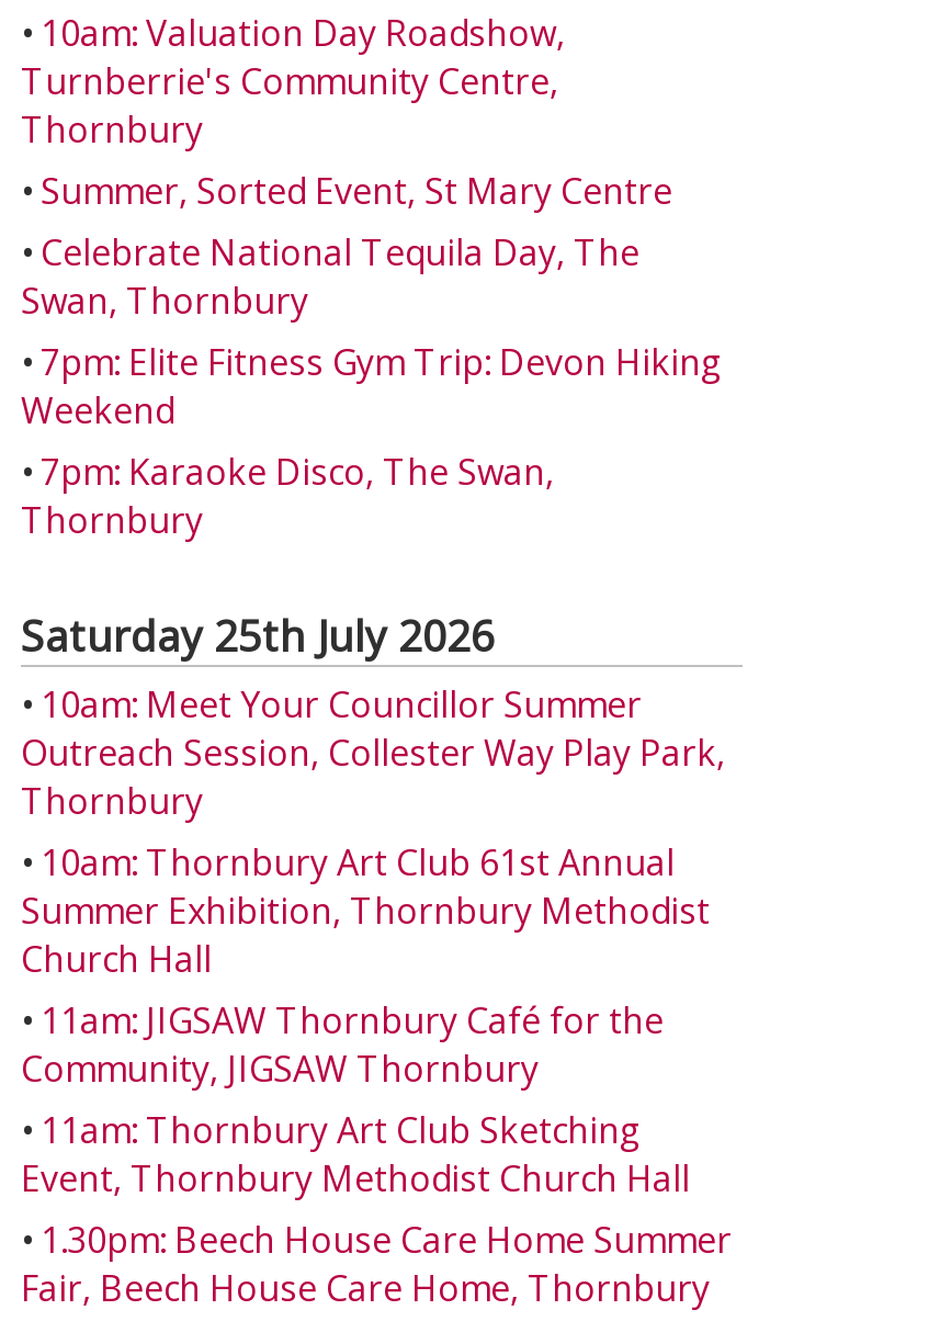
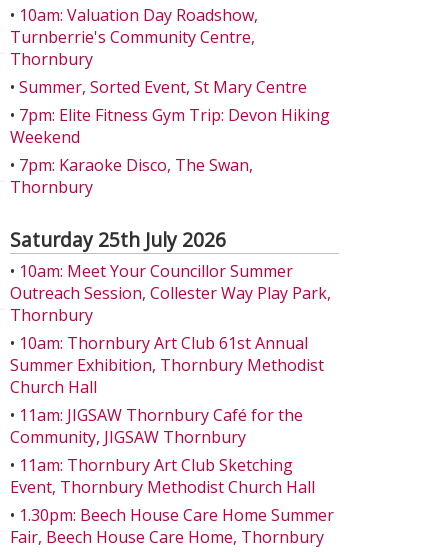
- • Celebrate National Tequila Day, The
- Swan, Thornbury
